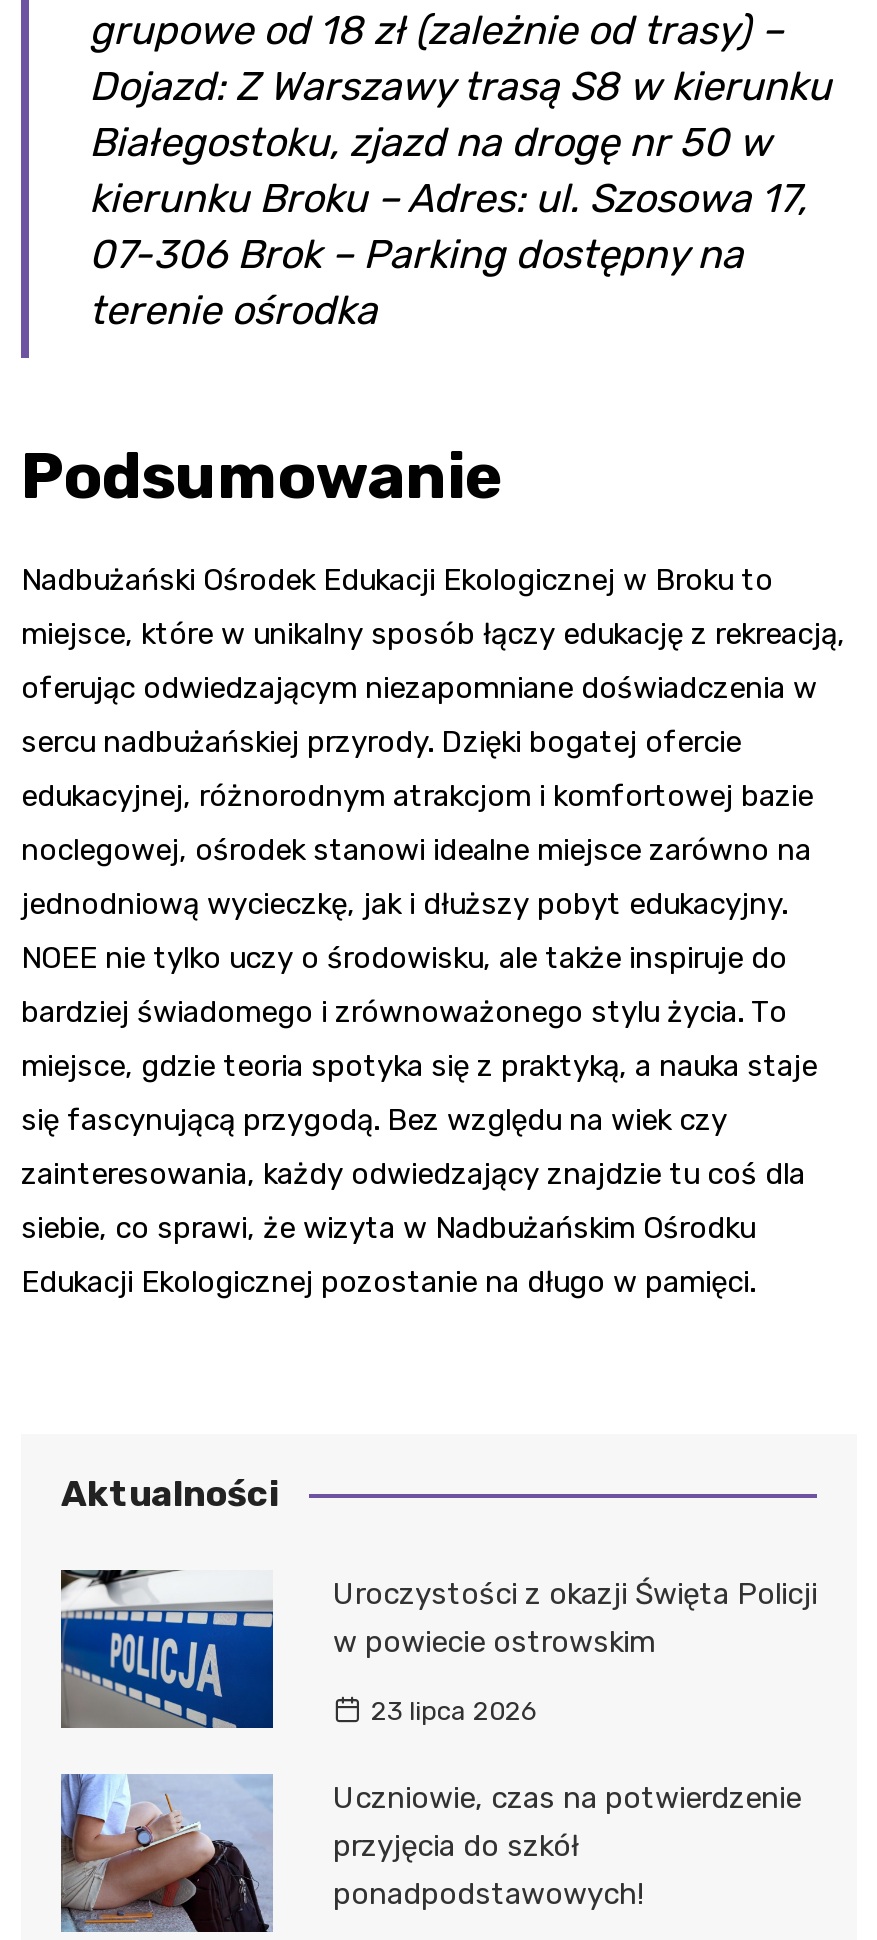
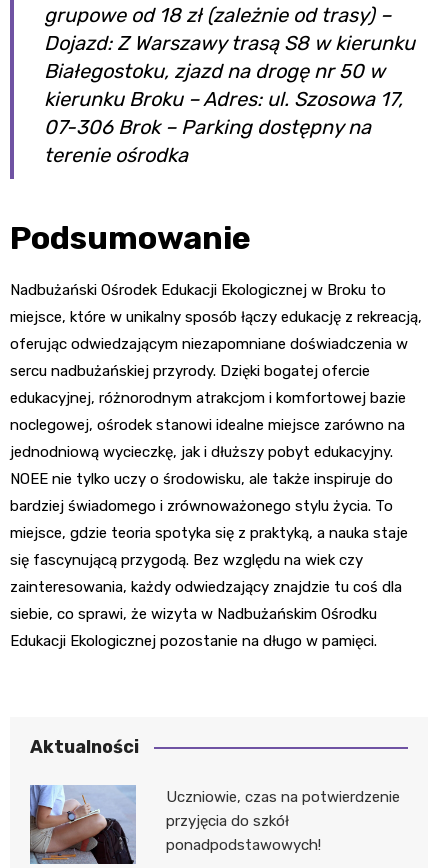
- [image]
- Uroczystości z okazji Święta Policji
- w powiecie ostrowskim
- 23 lipca 2026
